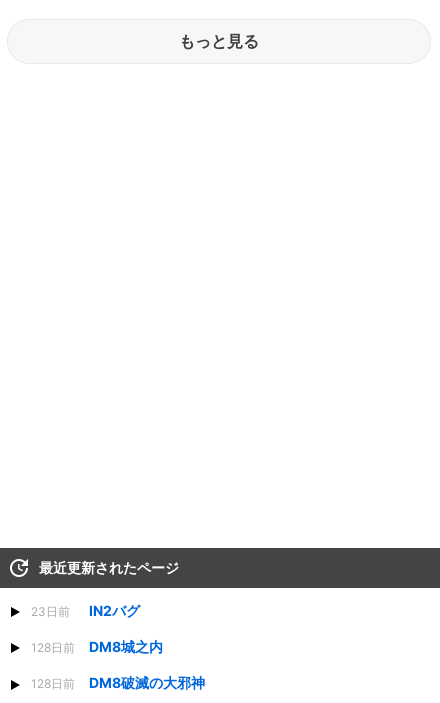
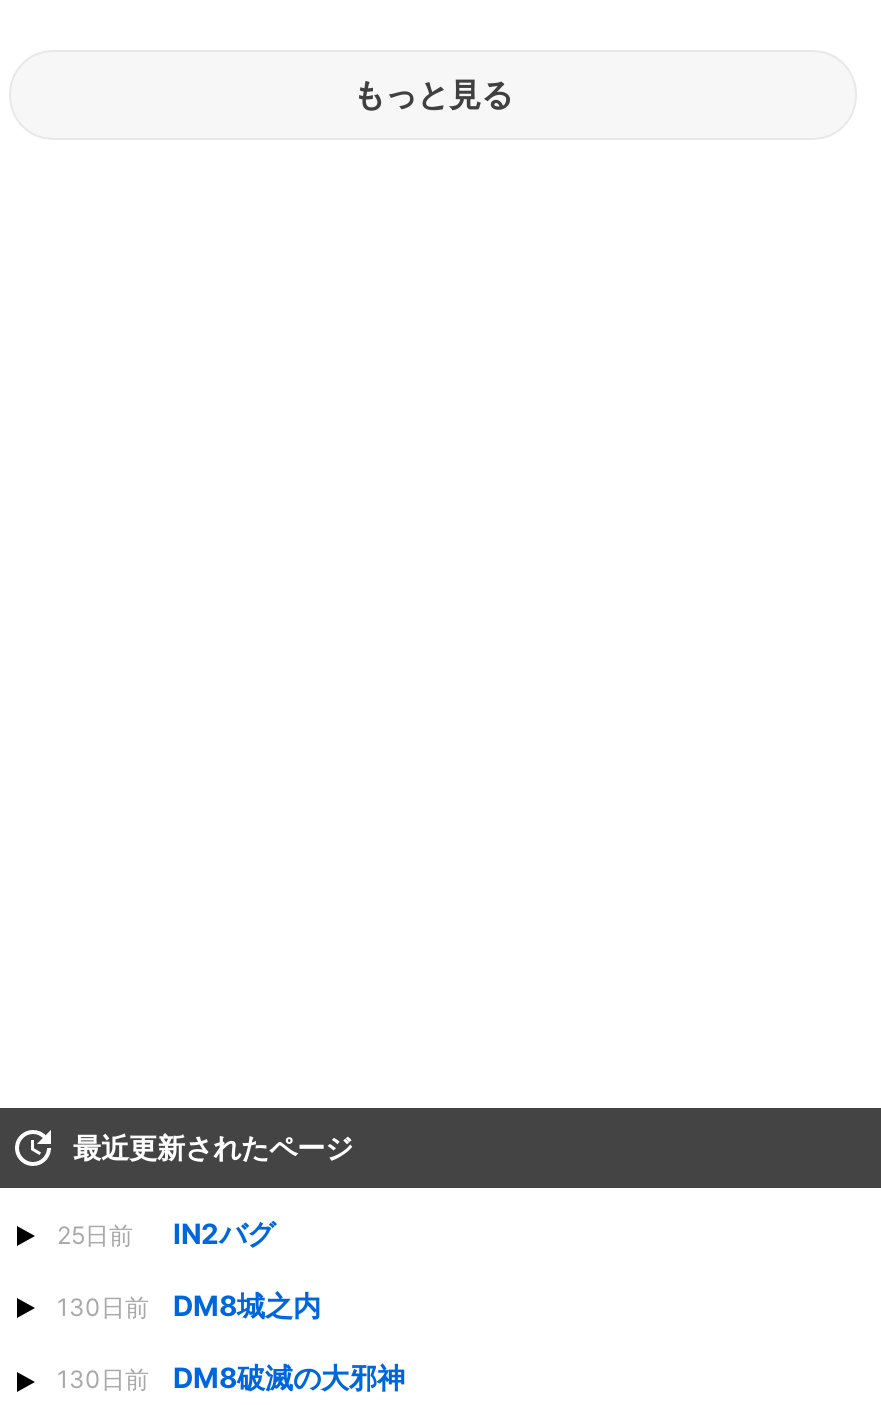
- 23日前 IN2バグ
+ 25日前 IN2バグ

- 128日前 DM8城之内
+ 130日前 DM8城之内

- 128日前 DM8破滅の大邪神
+ 130日前 DM8破滅の大邪神
